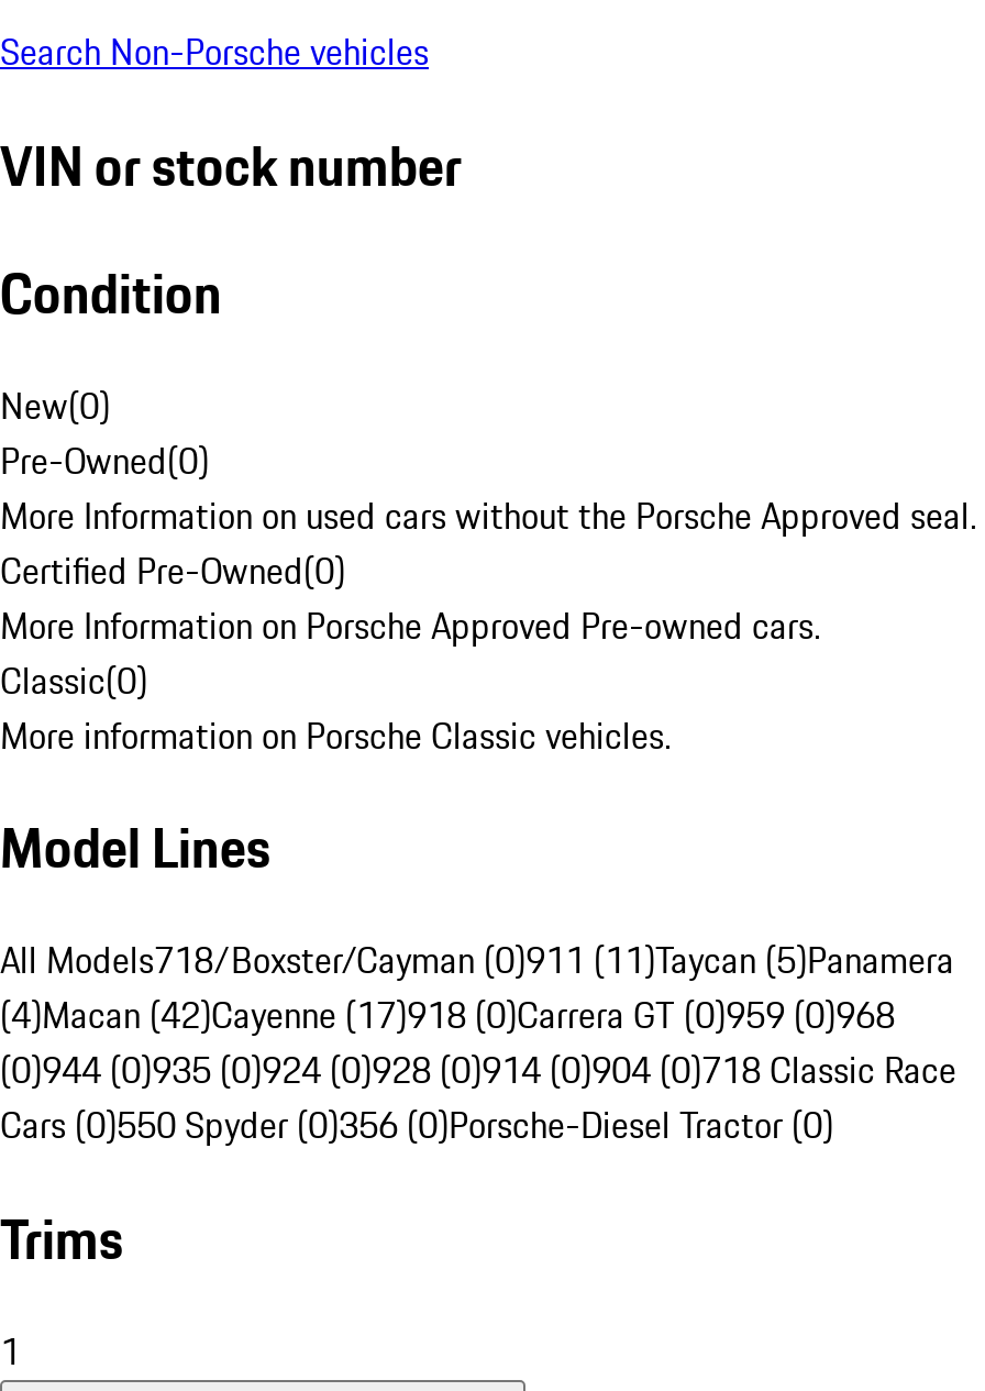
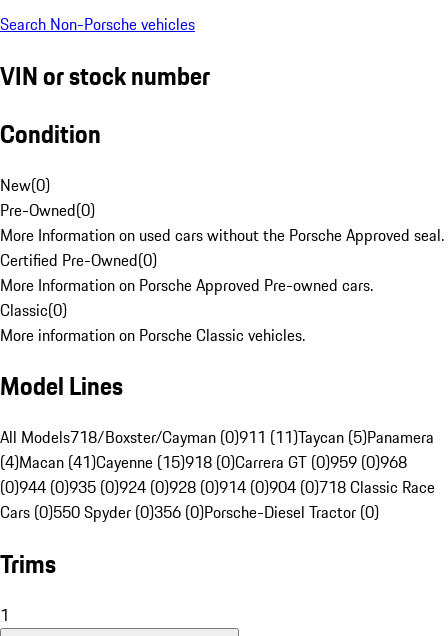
- (4)Macan (42)Cayenne (17)918 (0)Carrera GT (0)959 (0)968
+ (4)Macan (41)Cayenne (15)918 (0)Carrera GT (0)959 (0)968
